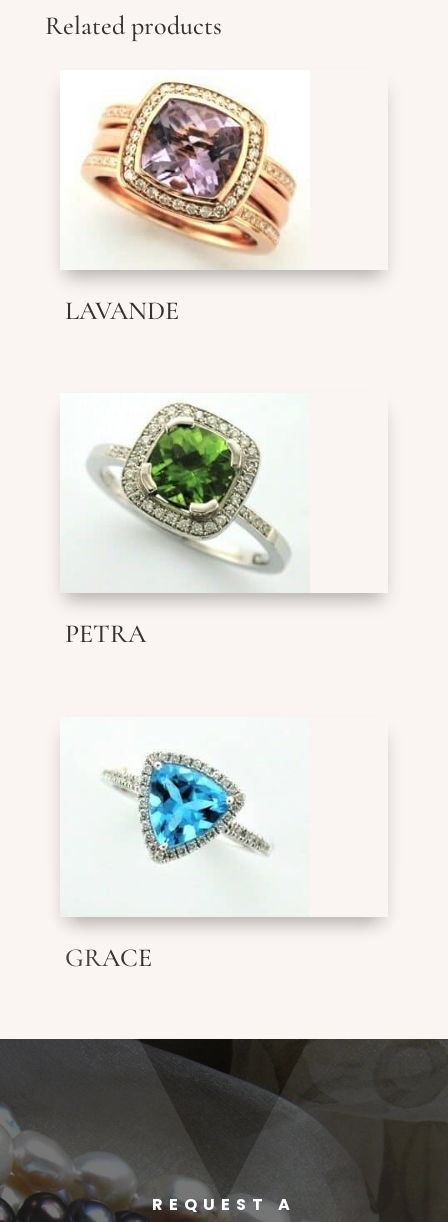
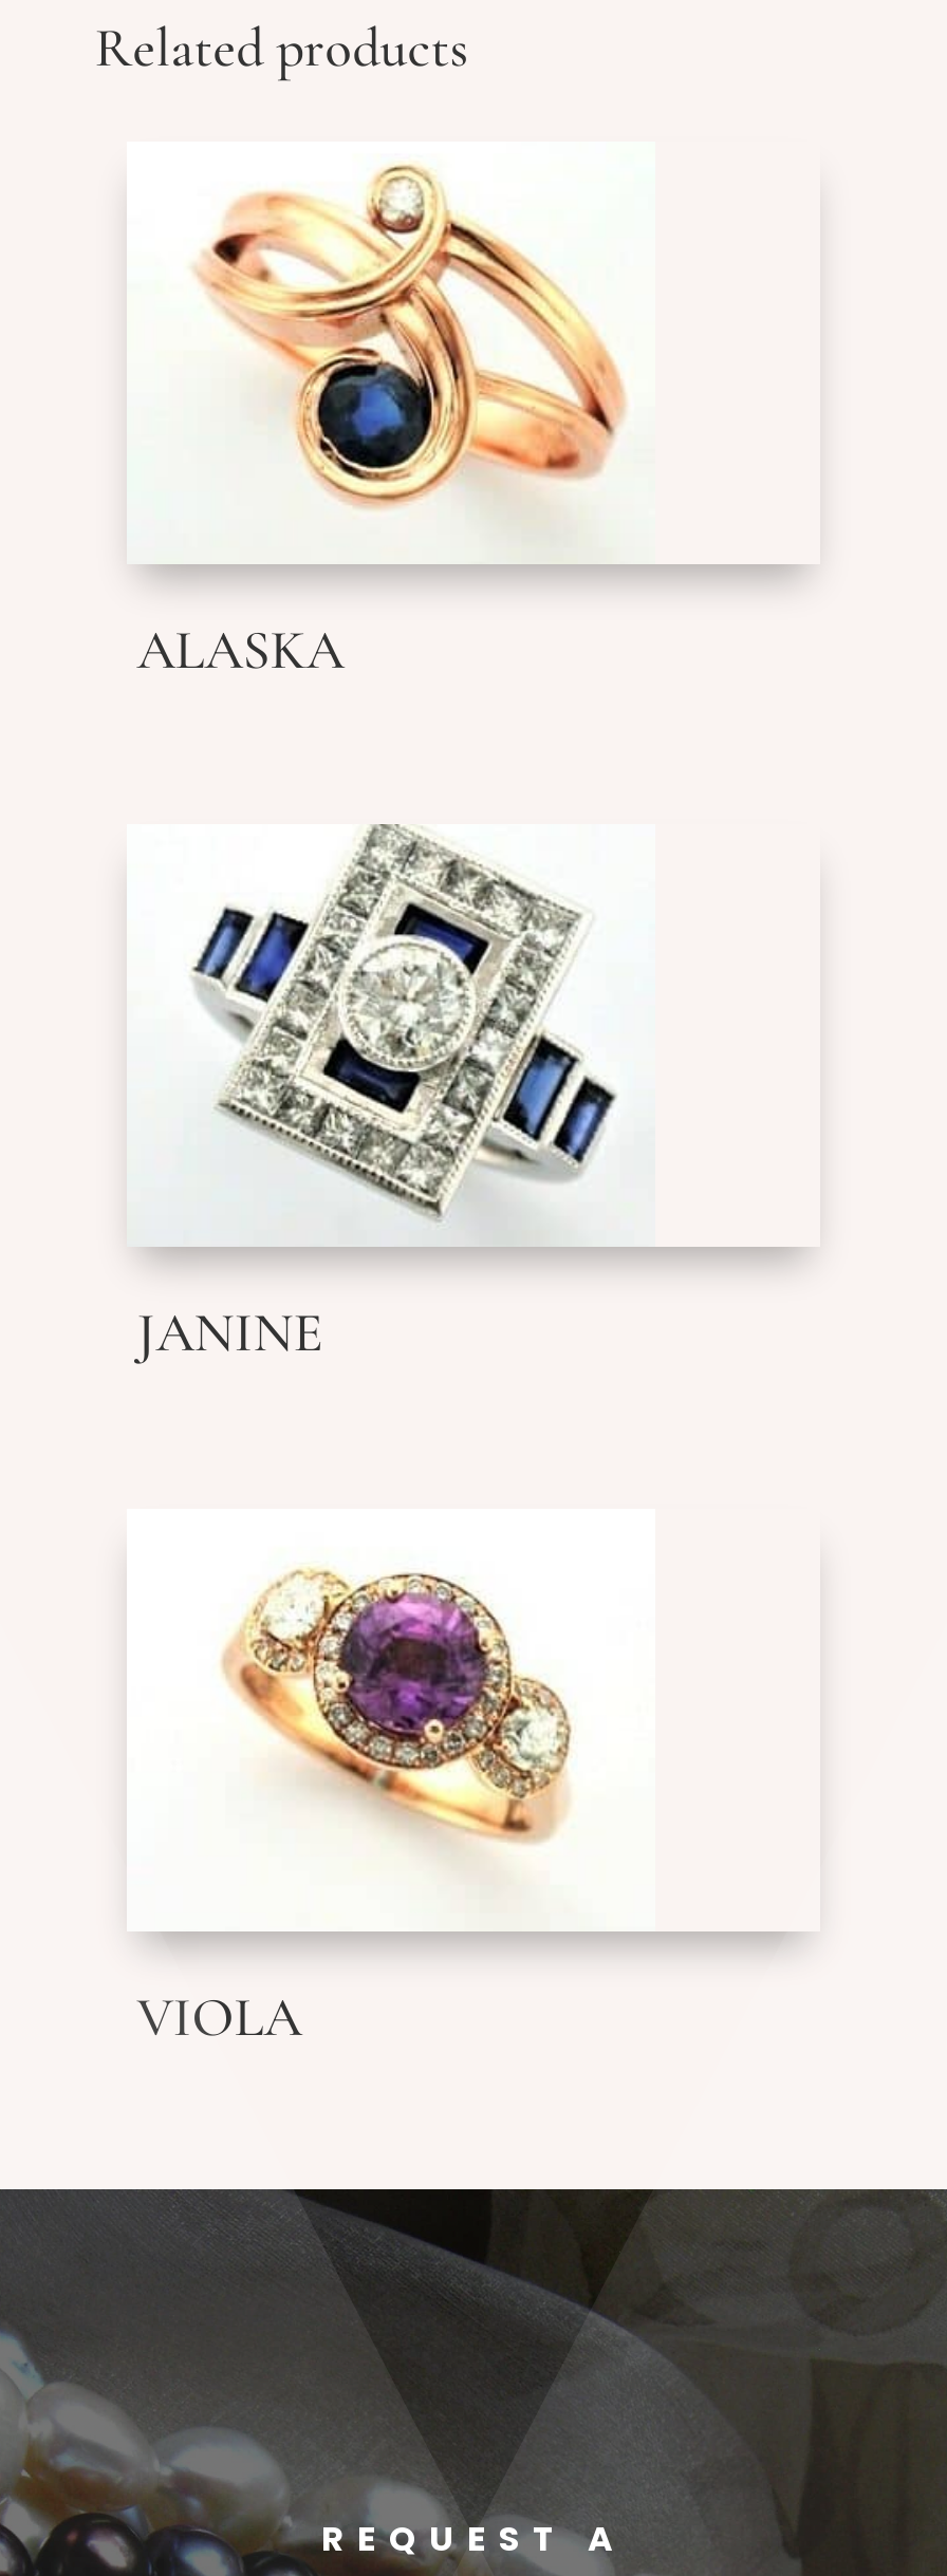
- [image]
- LAVANDE
+ [image]
+ ALASKA

- [image]
- PETRA
+ [image]
+ JANINE

- [image]
+ [image]

- GRACE
+ VIOLA
